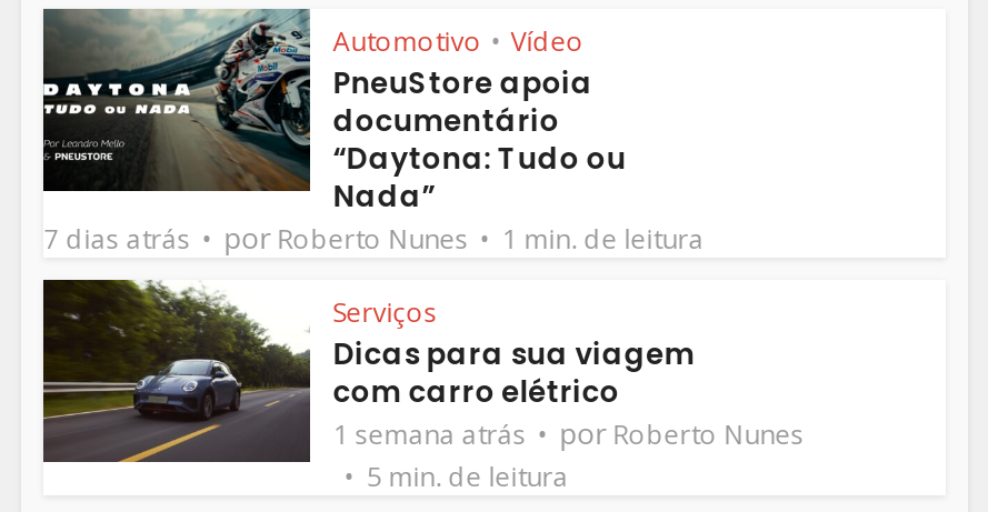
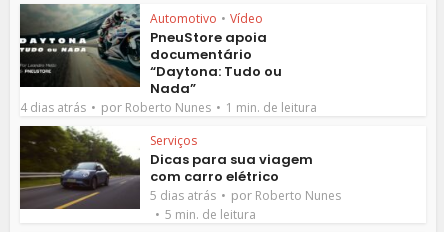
- 7 dias atrás por Roberto Nunes 1 min. de leitura
+ 4 dias atrás por Roberto Nunes 1 min. de leitura

- 1 semana atrás por Roberto Nunes
+ 5 dias atrás por Roberto Nunes
